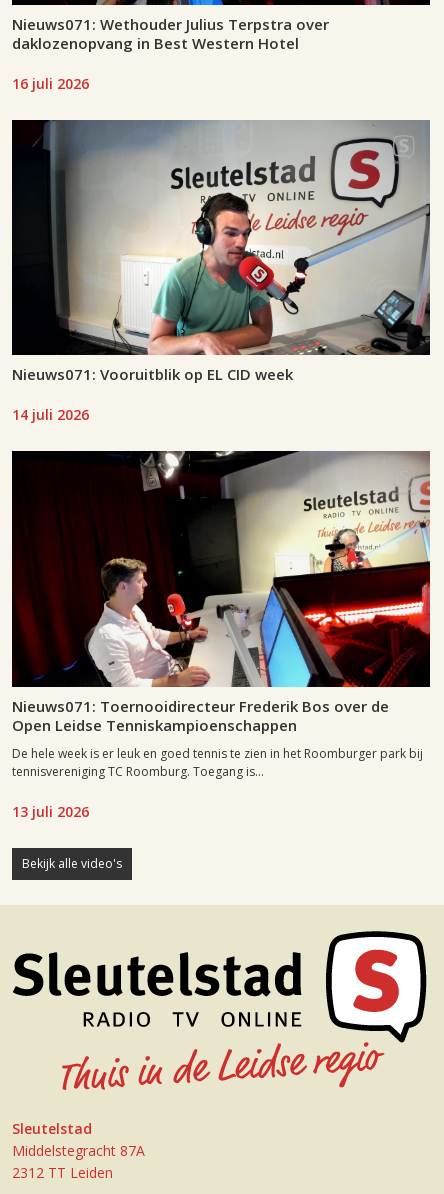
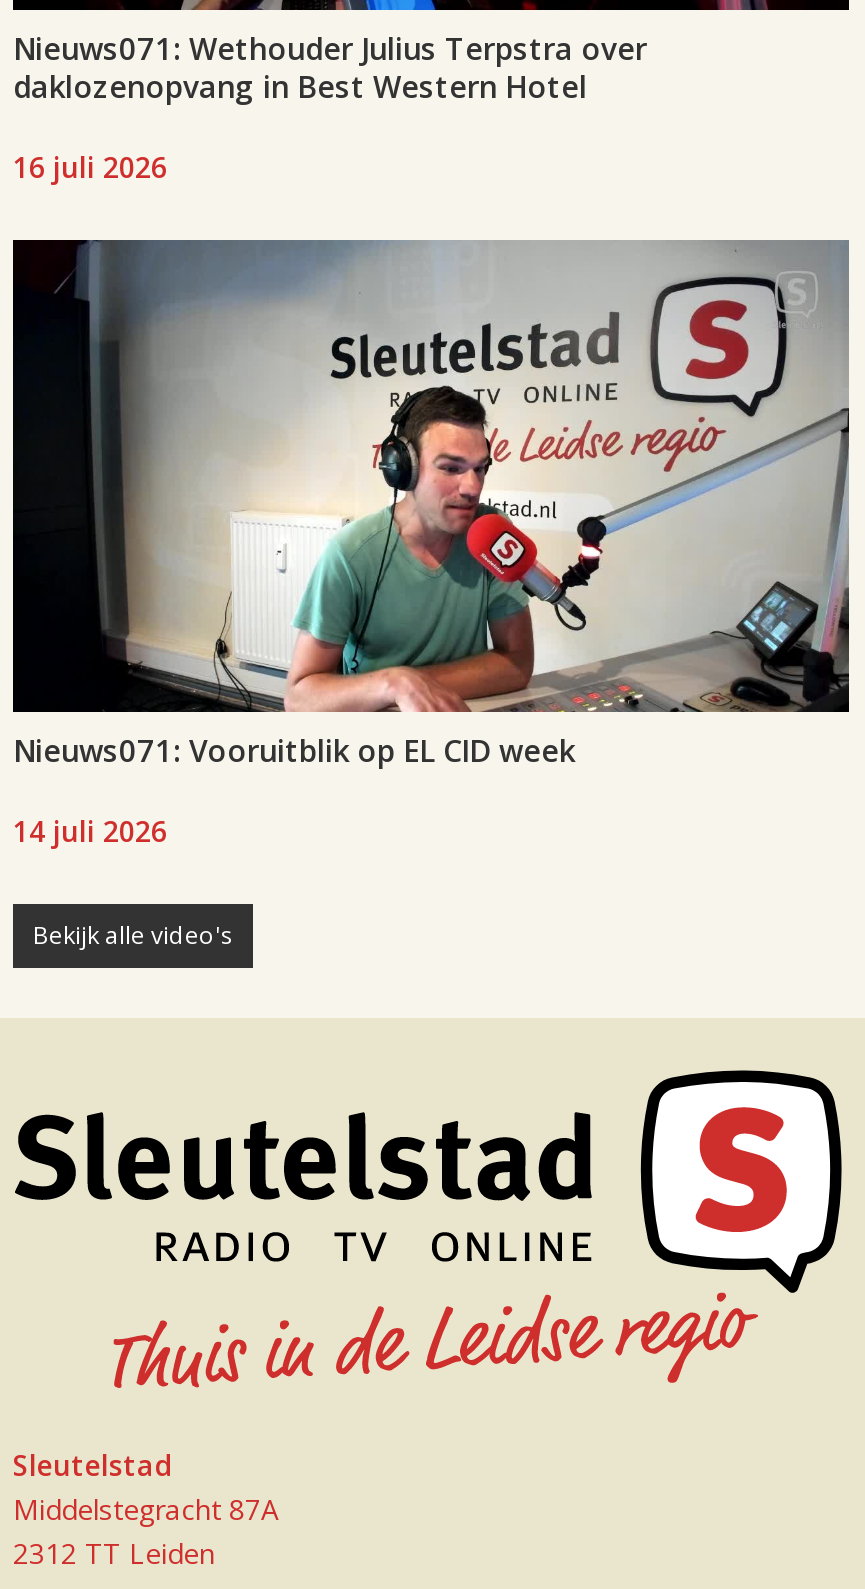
- [image]
- Nieuws071: Toernooidirecteur Frederik Bos over de
- Open Leidse Tenniskampioenschappen
- De hele week is er leuk en goed tennis te zien in het Roomburger park bij
- tennisvereniging TC Roomburg. Toegang is...
- 13 juli 2026
